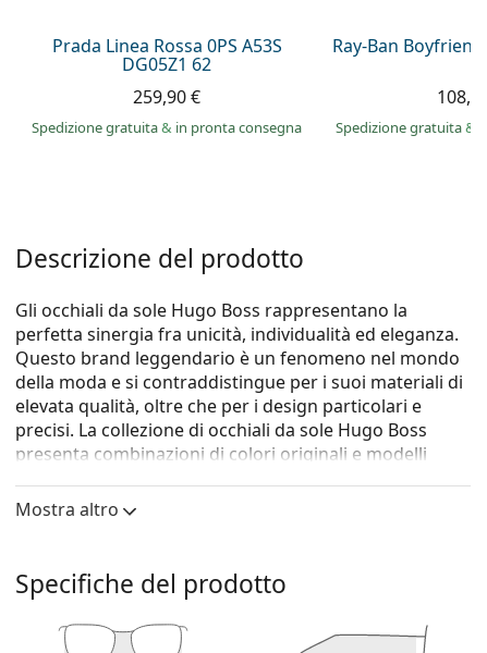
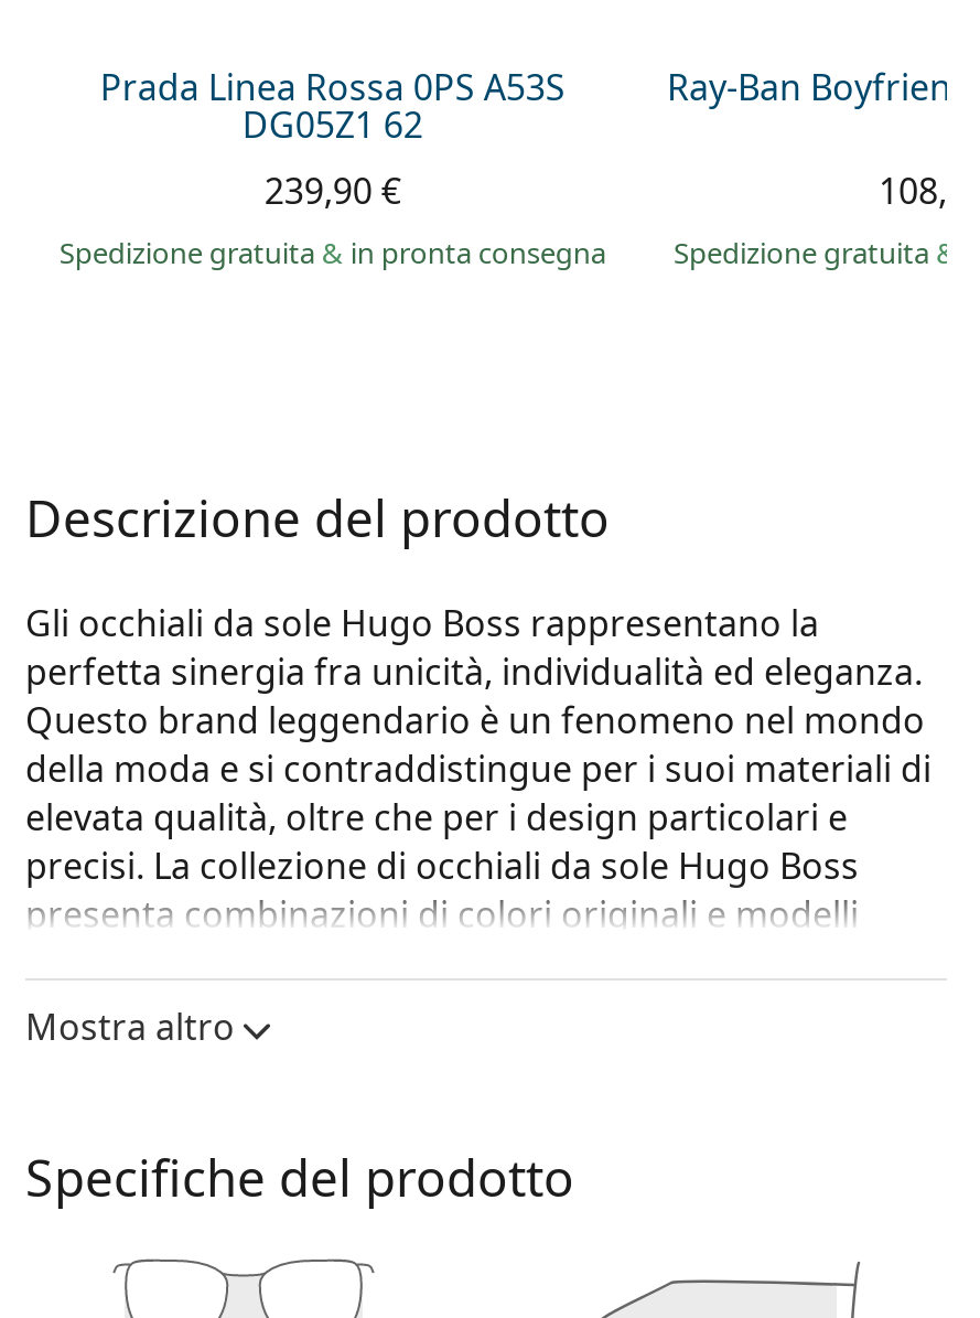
- 259,90 €
+ 239,90 €
